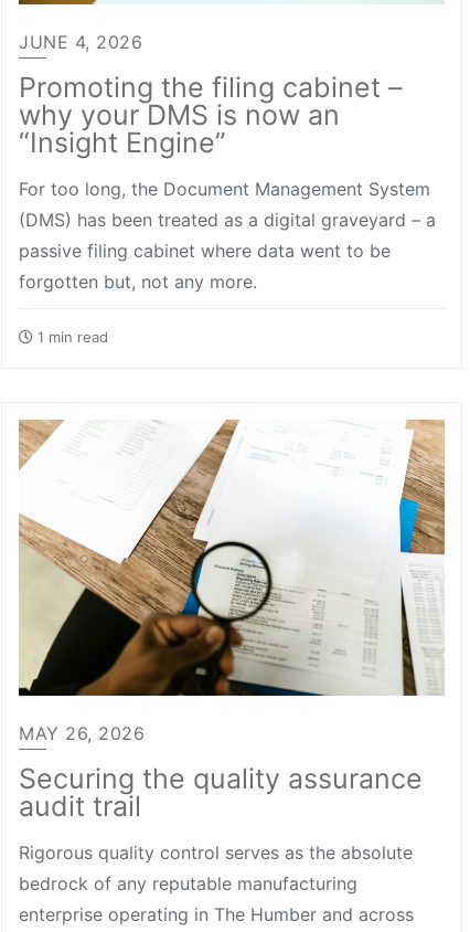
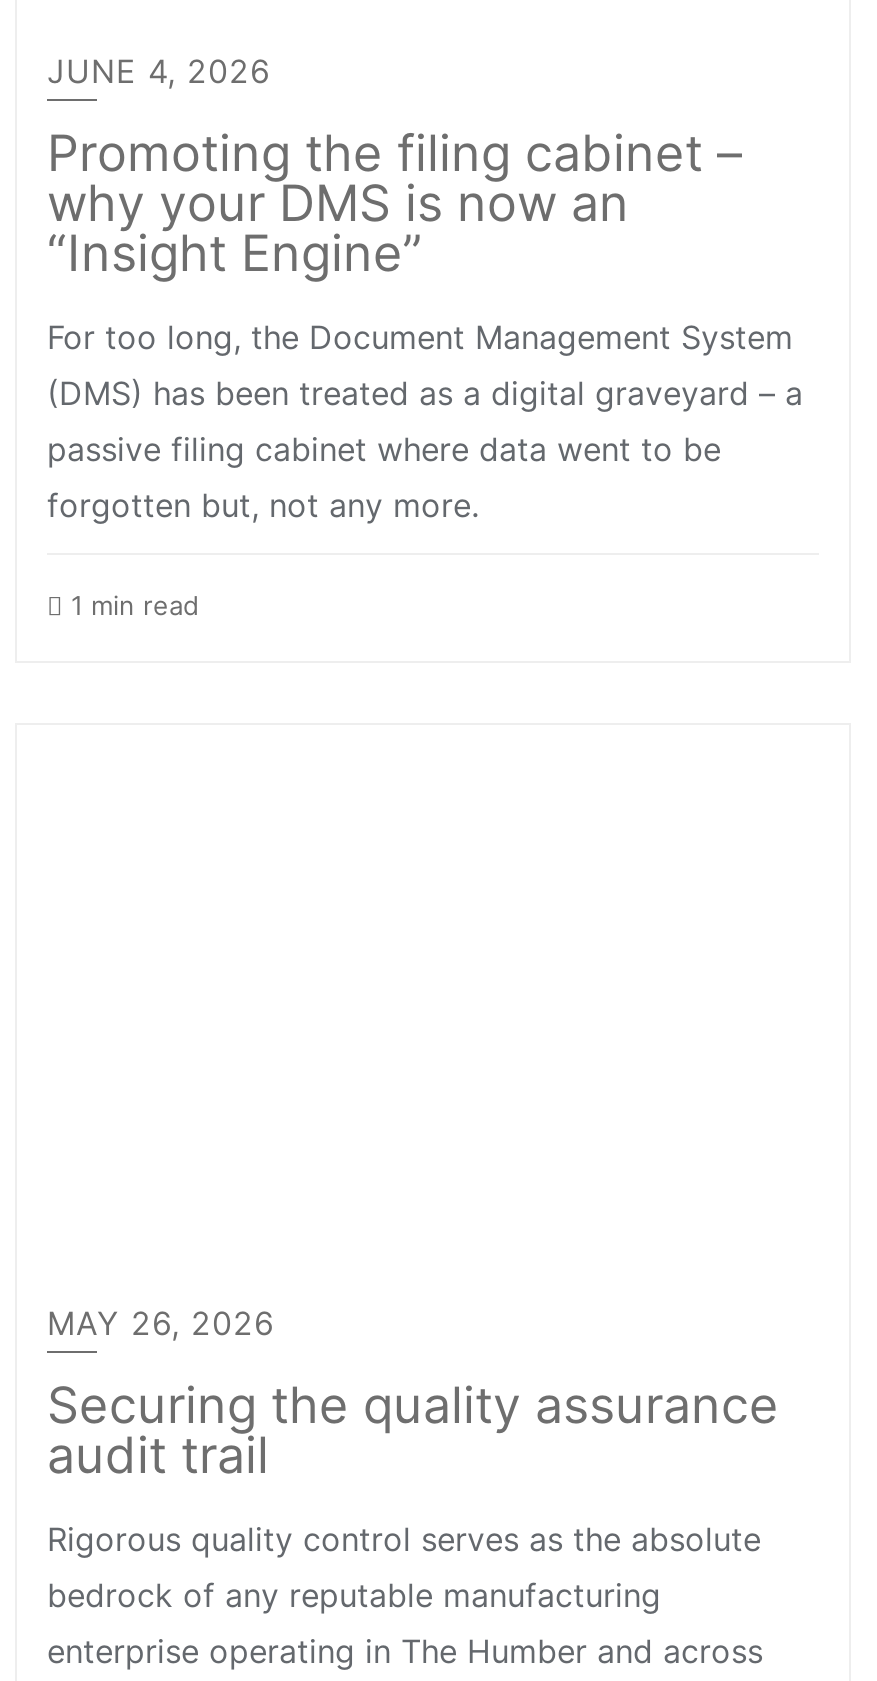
- [image]
